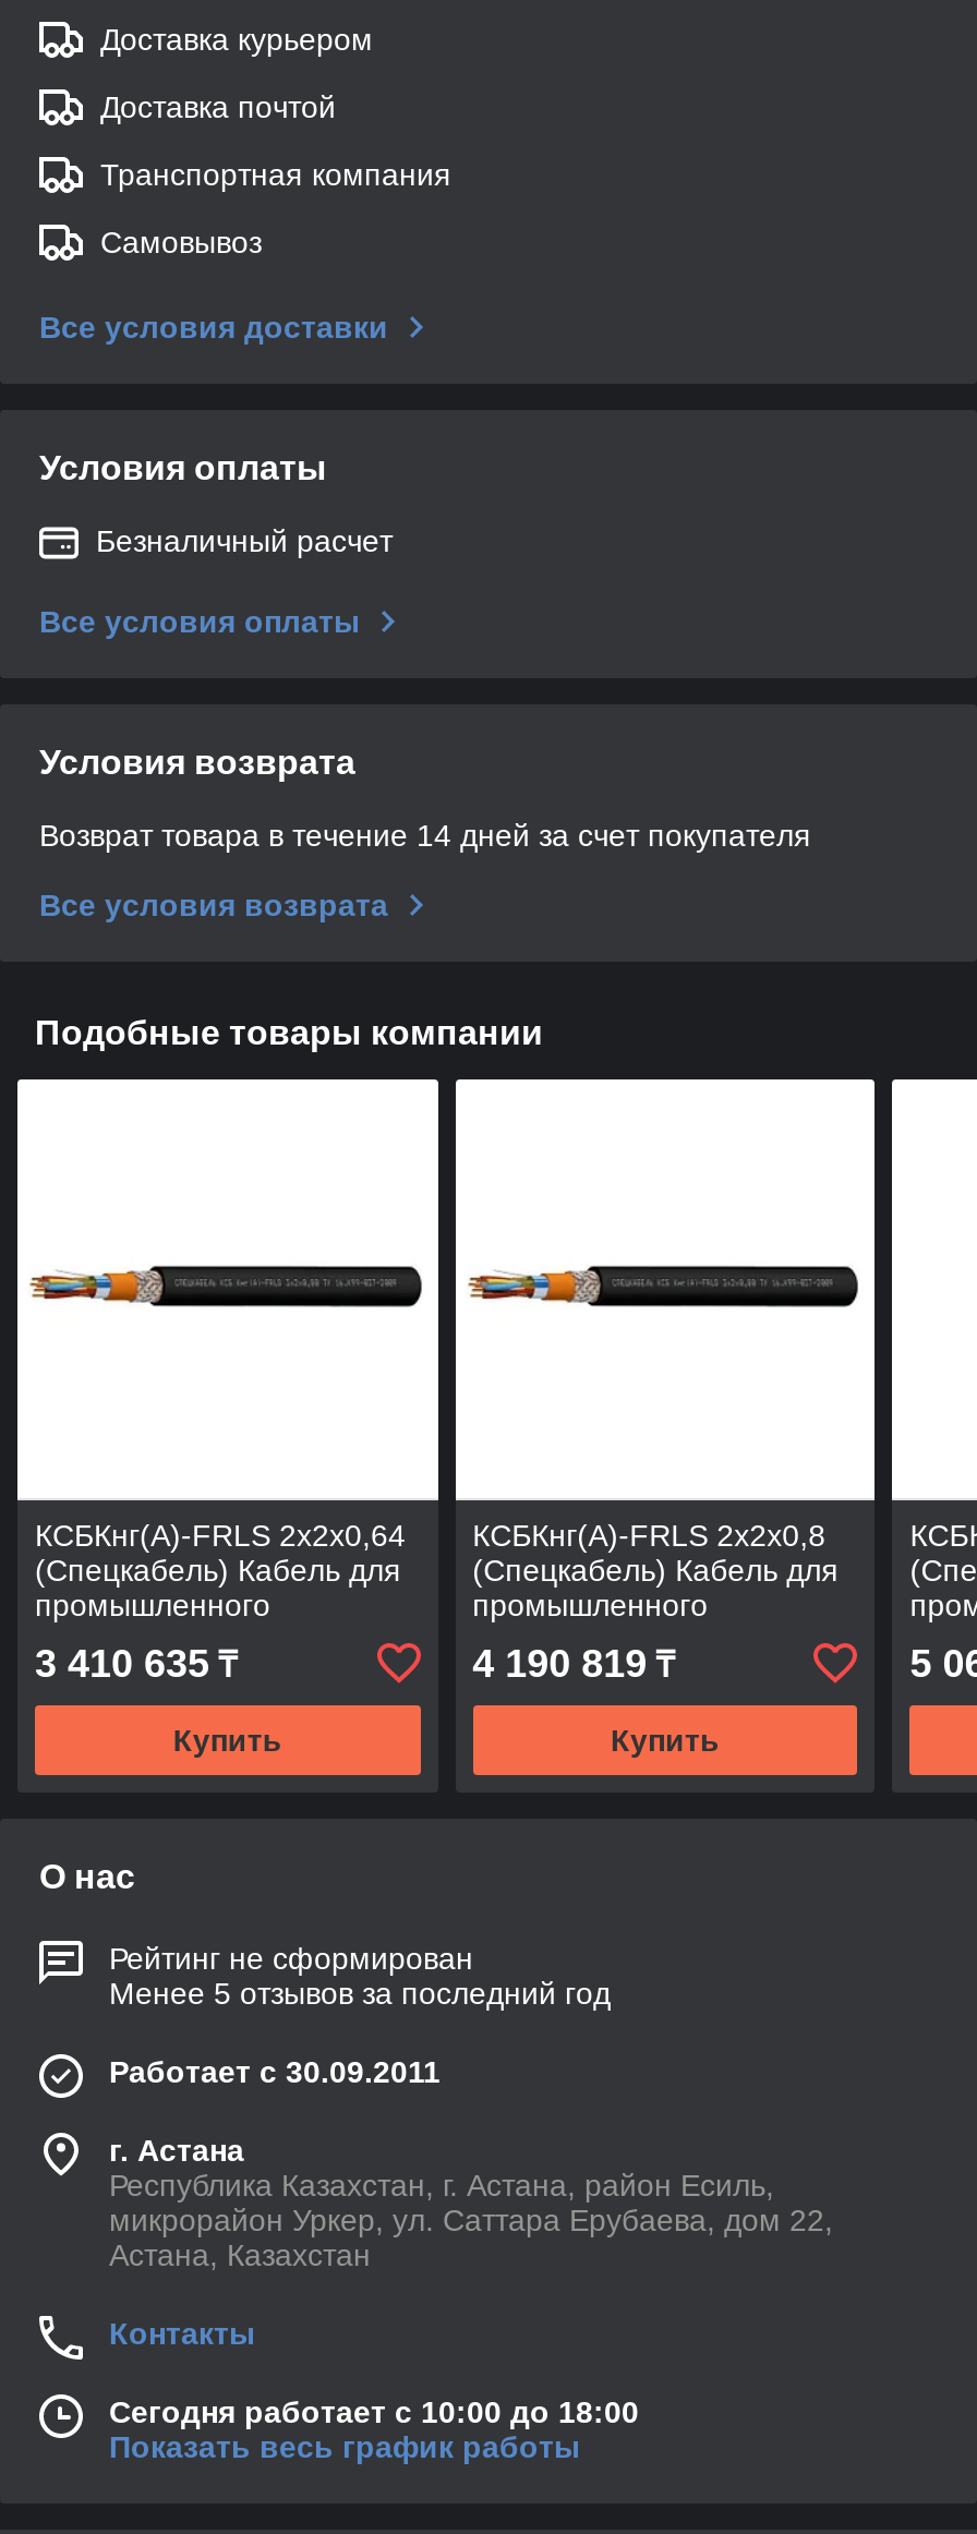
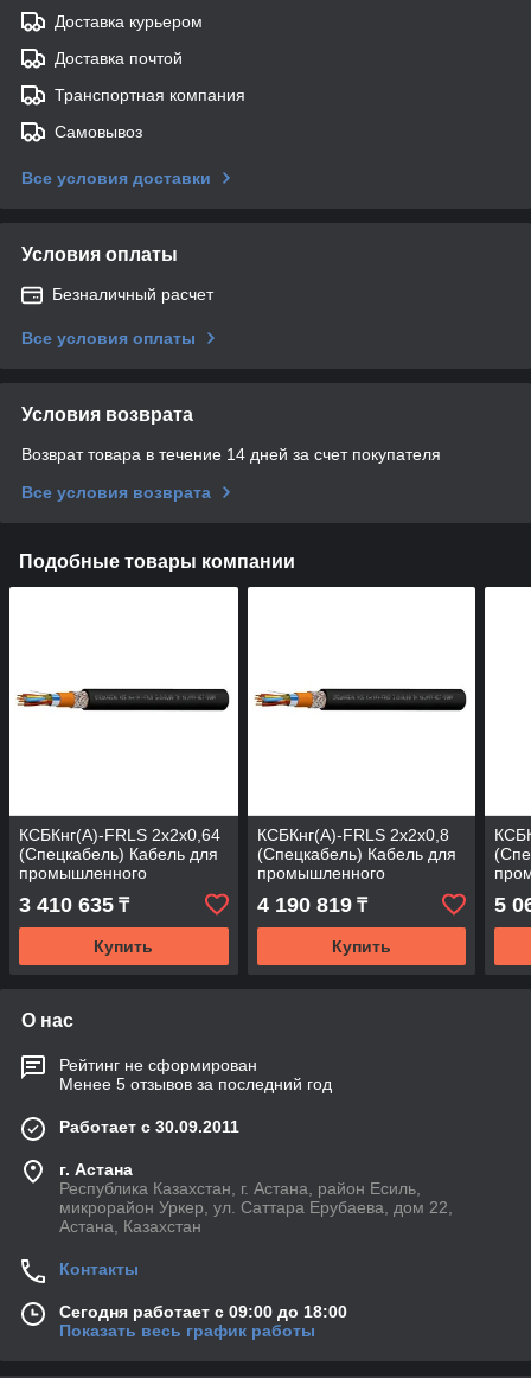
- Сегодня работает с 10:00 до 18:00
+ Сегодня работает с 09:00 до 18:00
